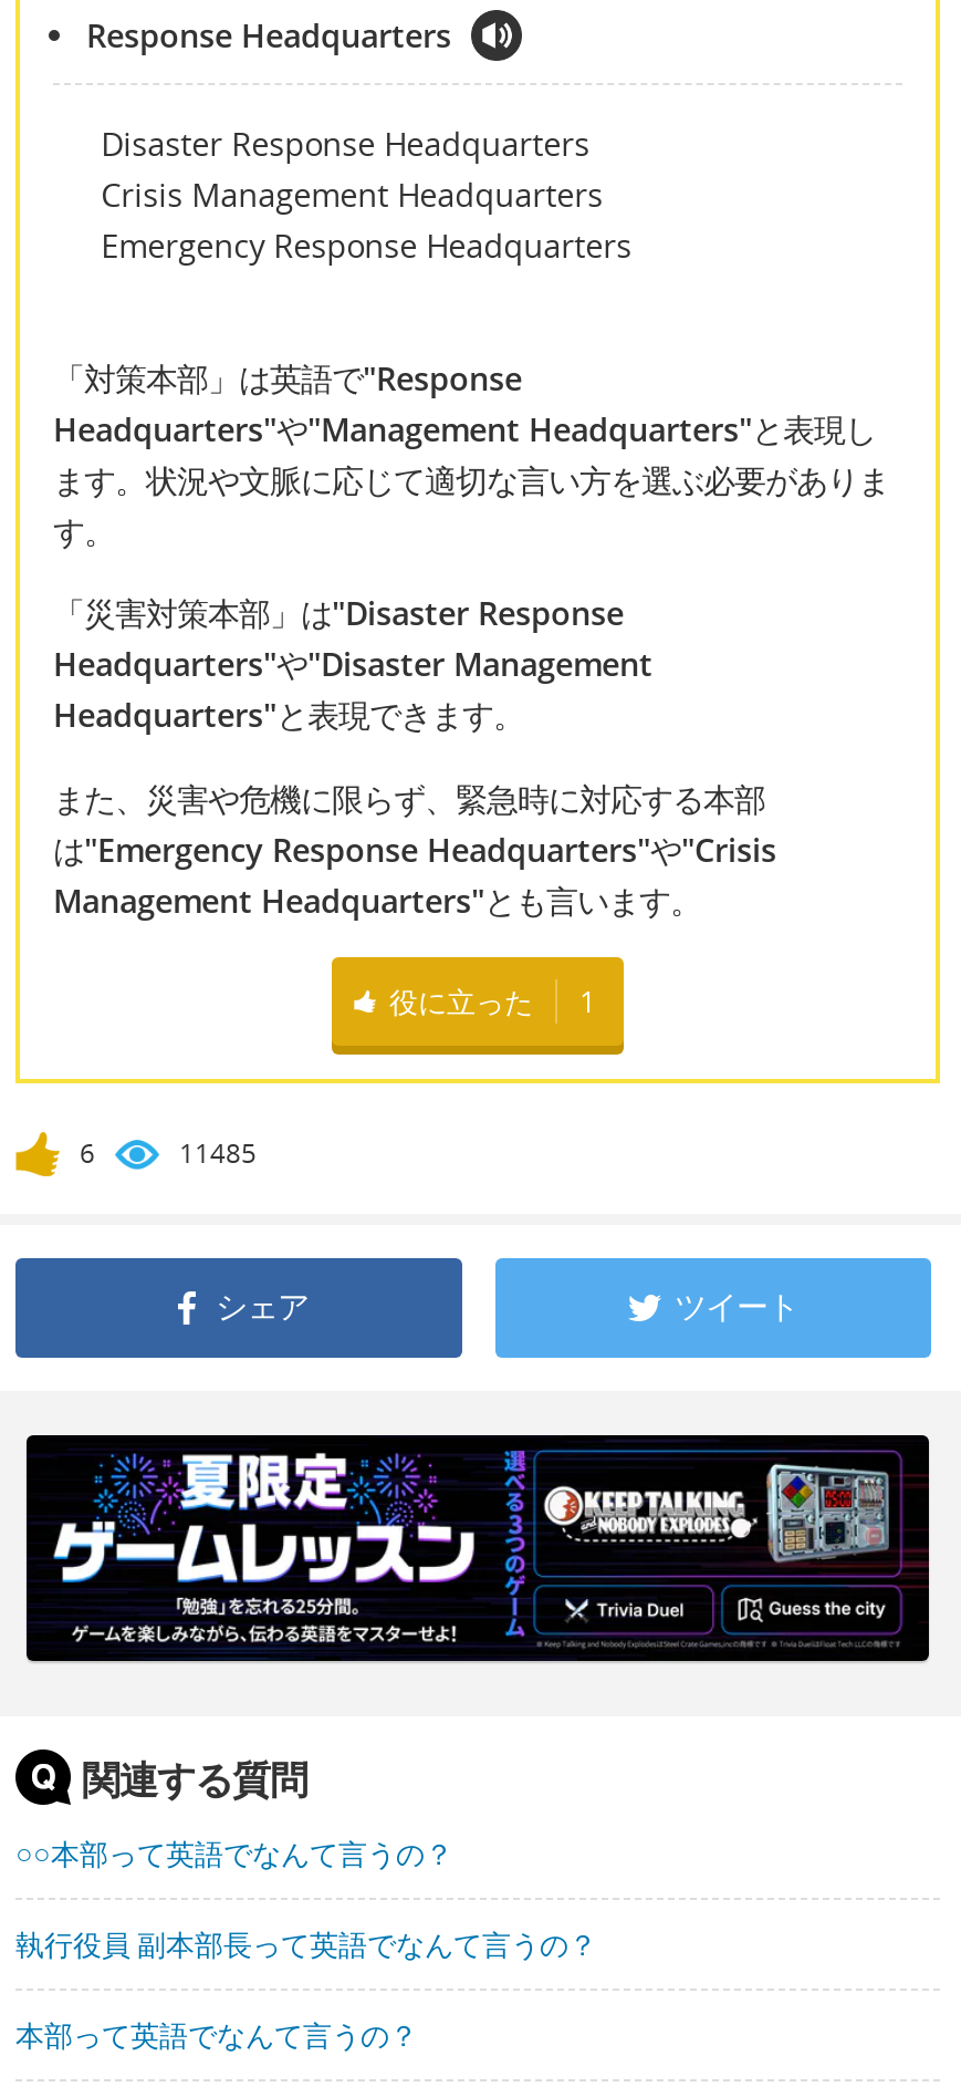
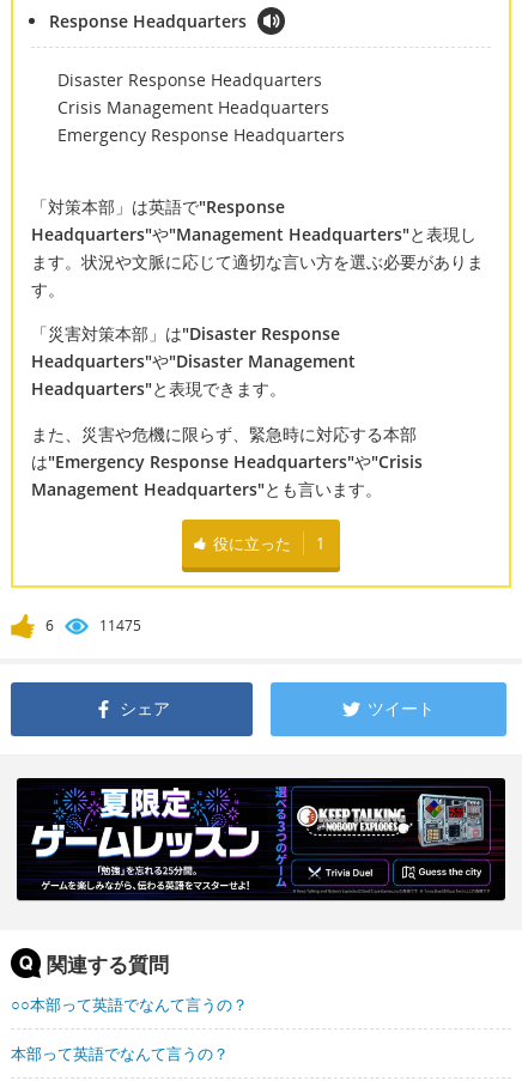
- 11485
+ 11475

- 執行役員 副本部長って英語でなんて言うの？
